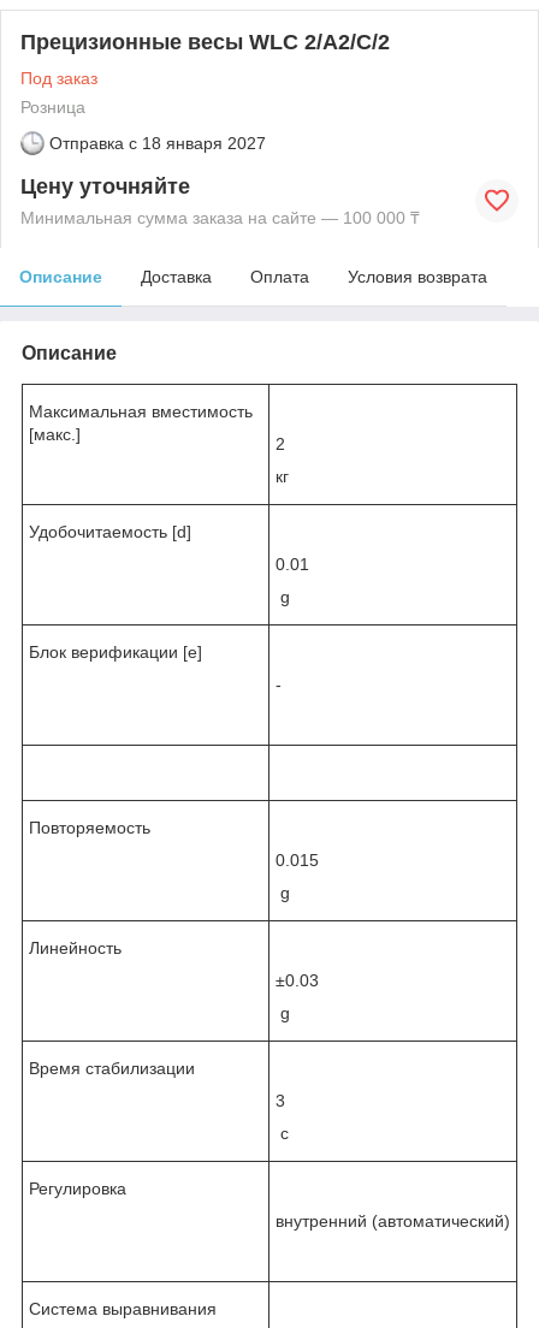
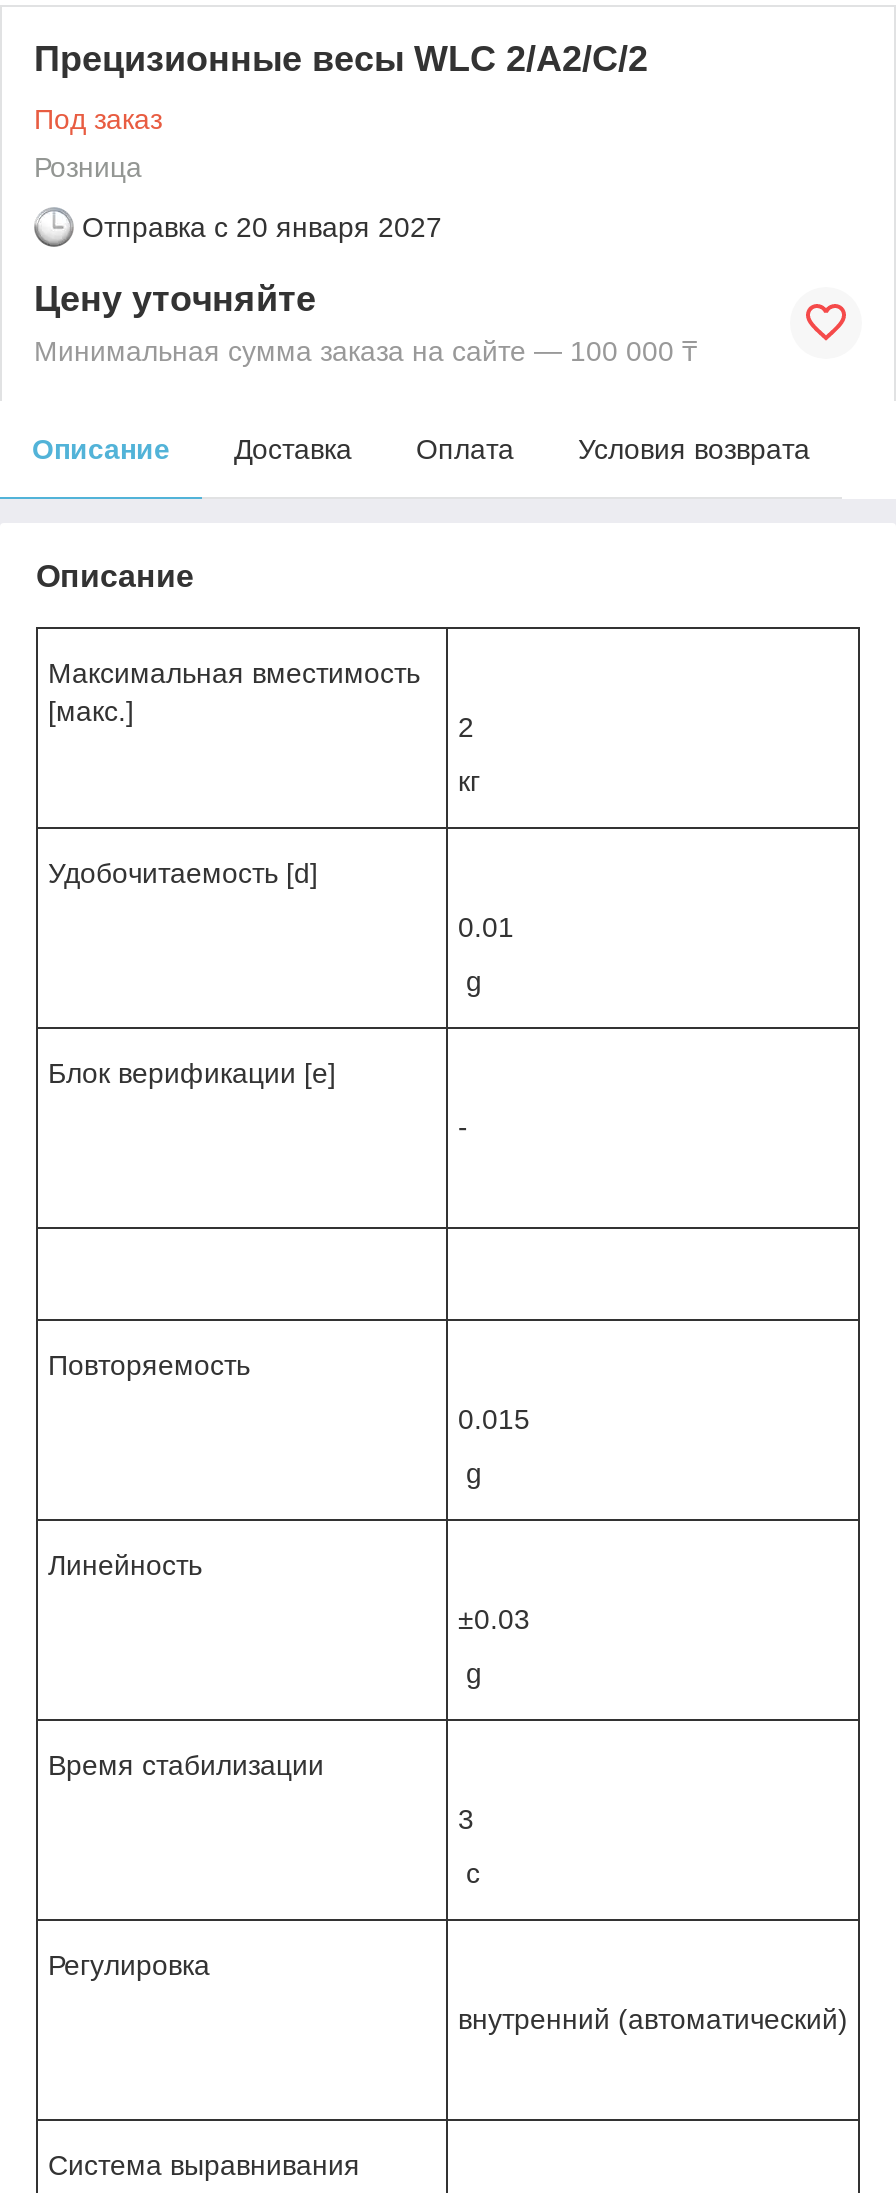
- Отправка с 18 января 2027
+ Отправка с 20 января 2027
